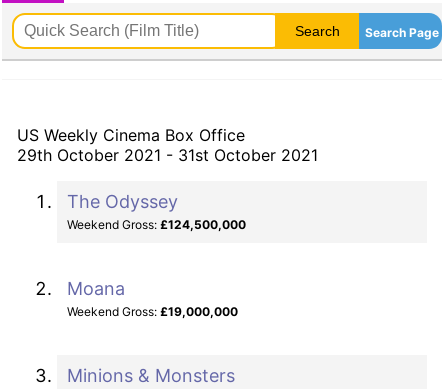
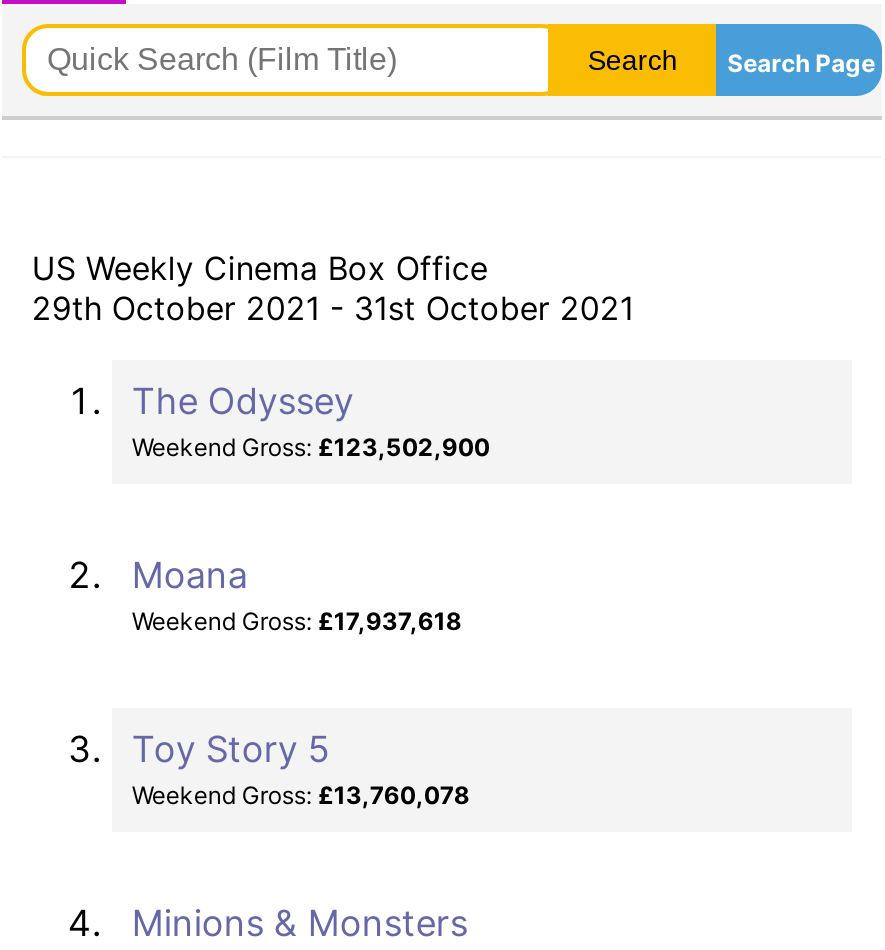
- Weekend Gross: £124,500,000
+ Weekend Gross: £123,502,900

- Weekend Gross: £19,000,000
+ Weekend Gross: £17,937,618
+ Toy Story 5
+ Weekend Gross: £13,760,078
